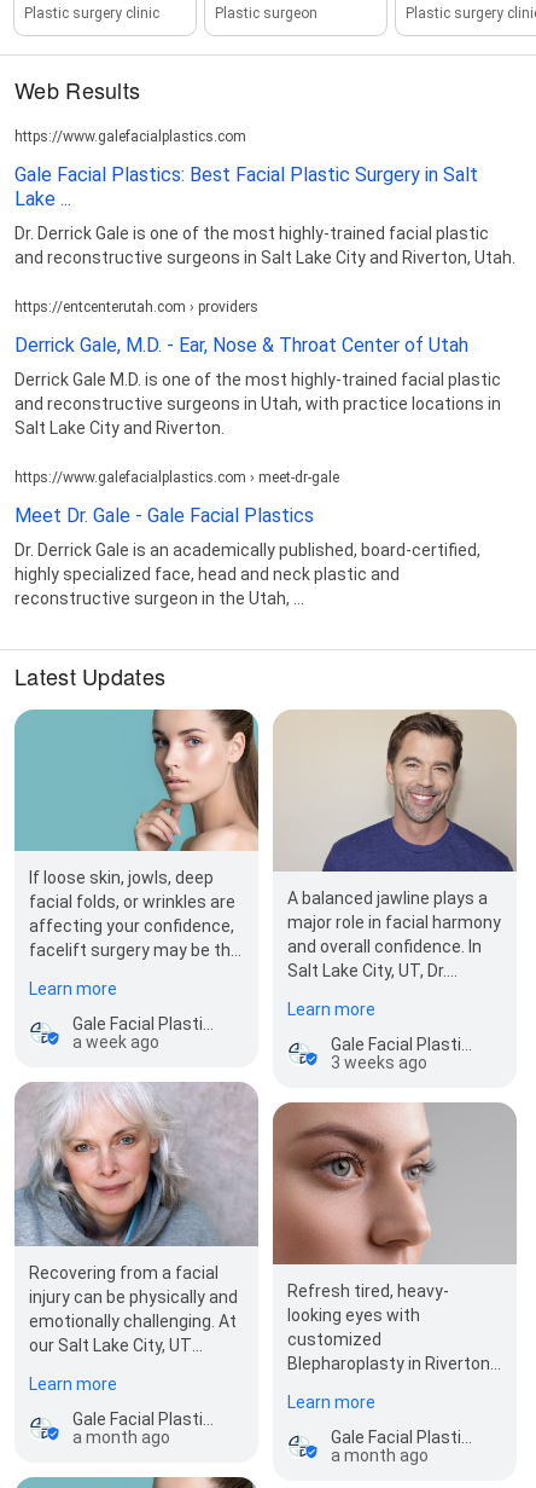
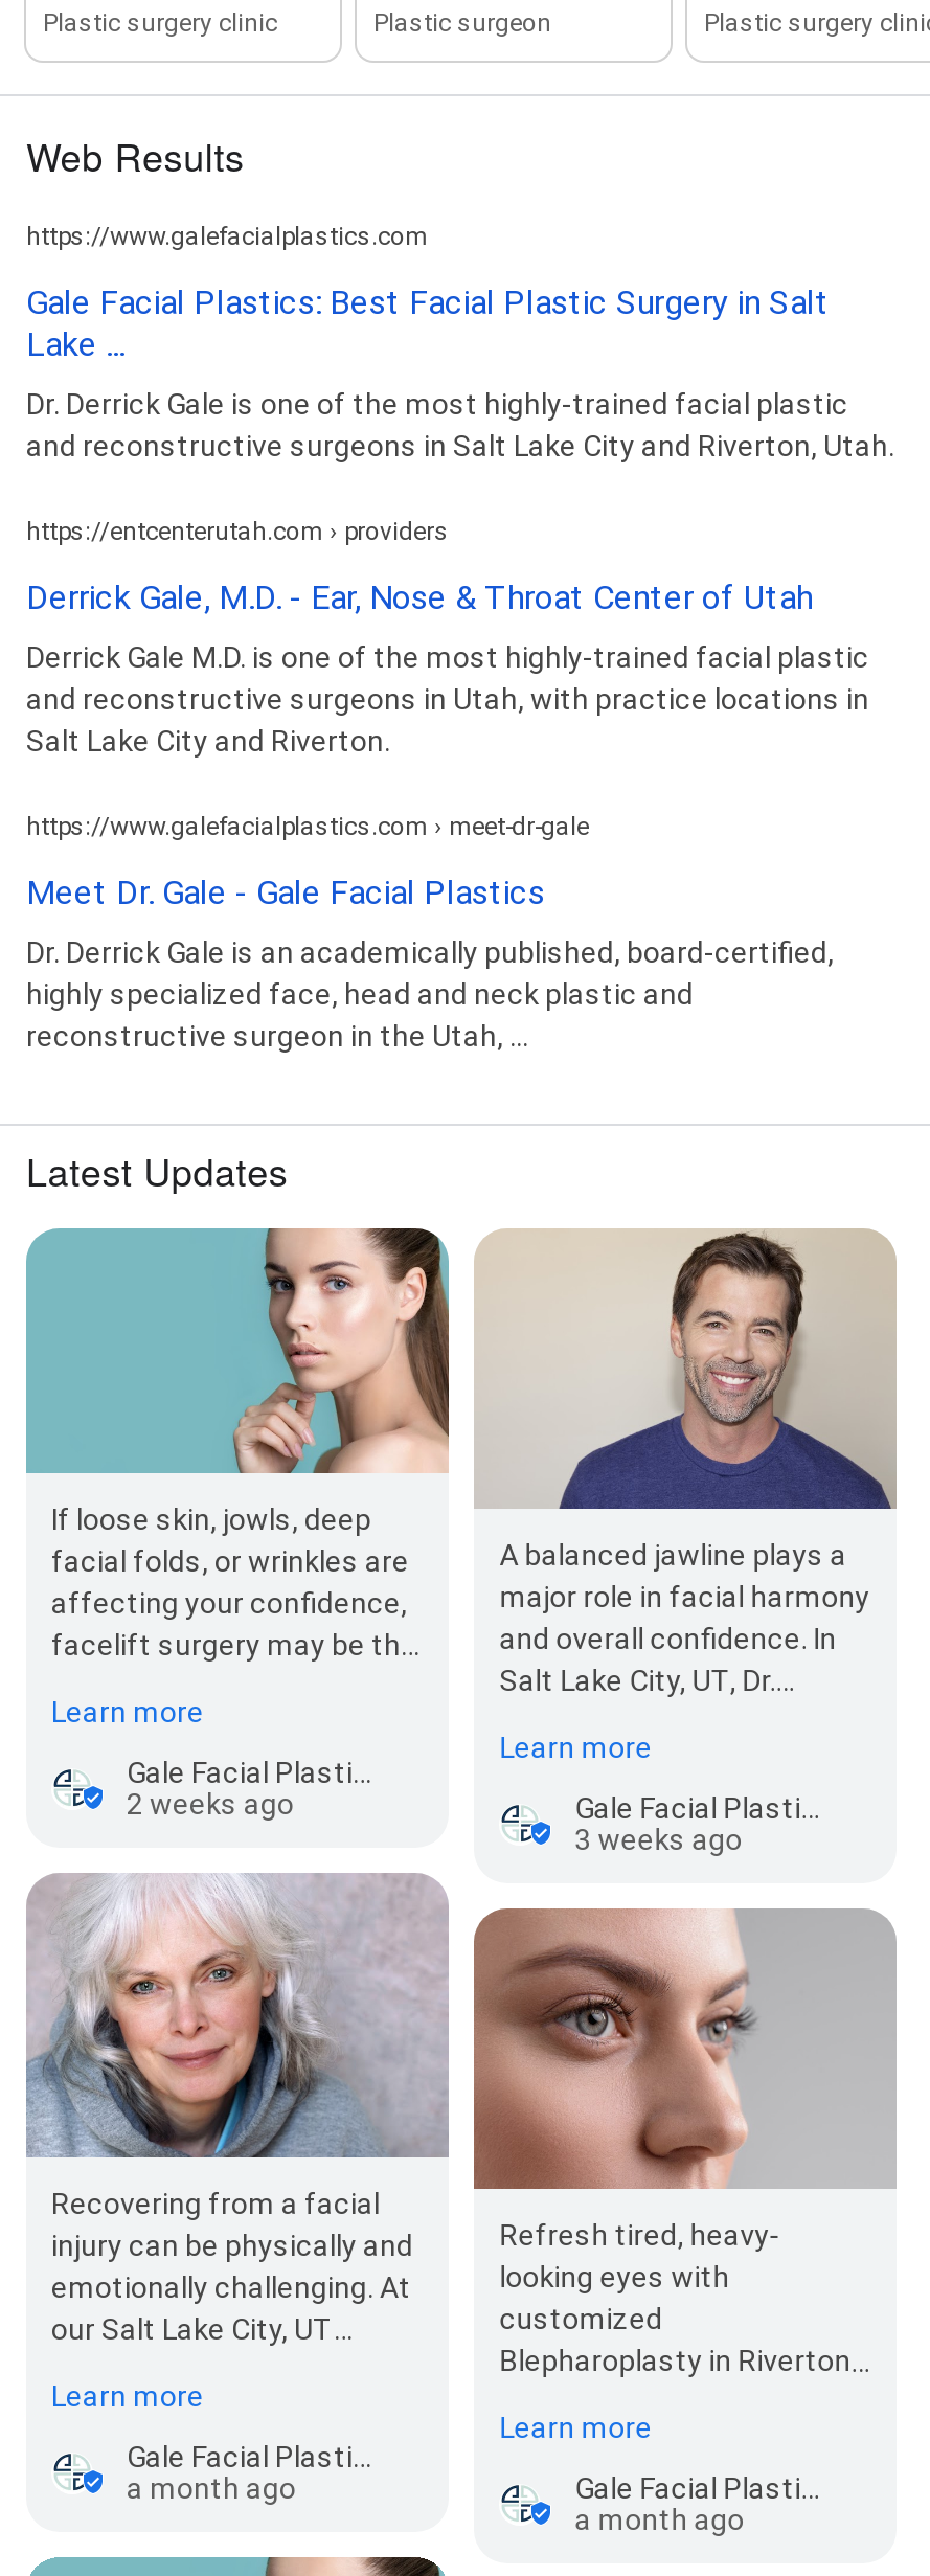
- a week ago
+ 2 weeks ago
